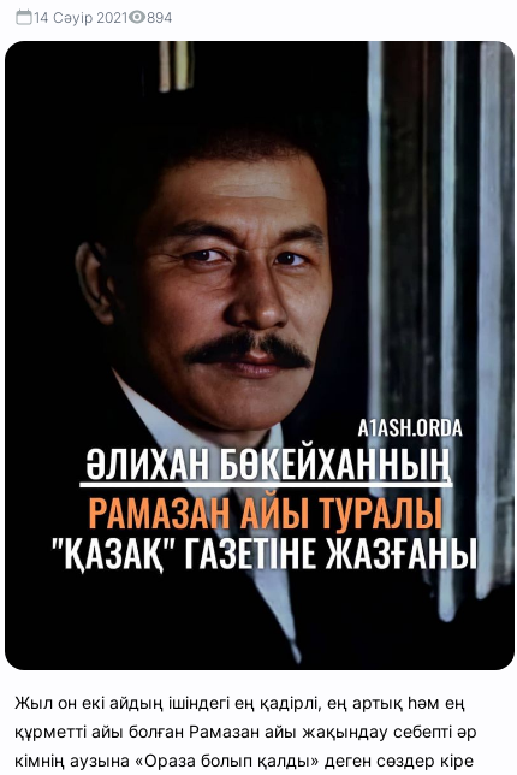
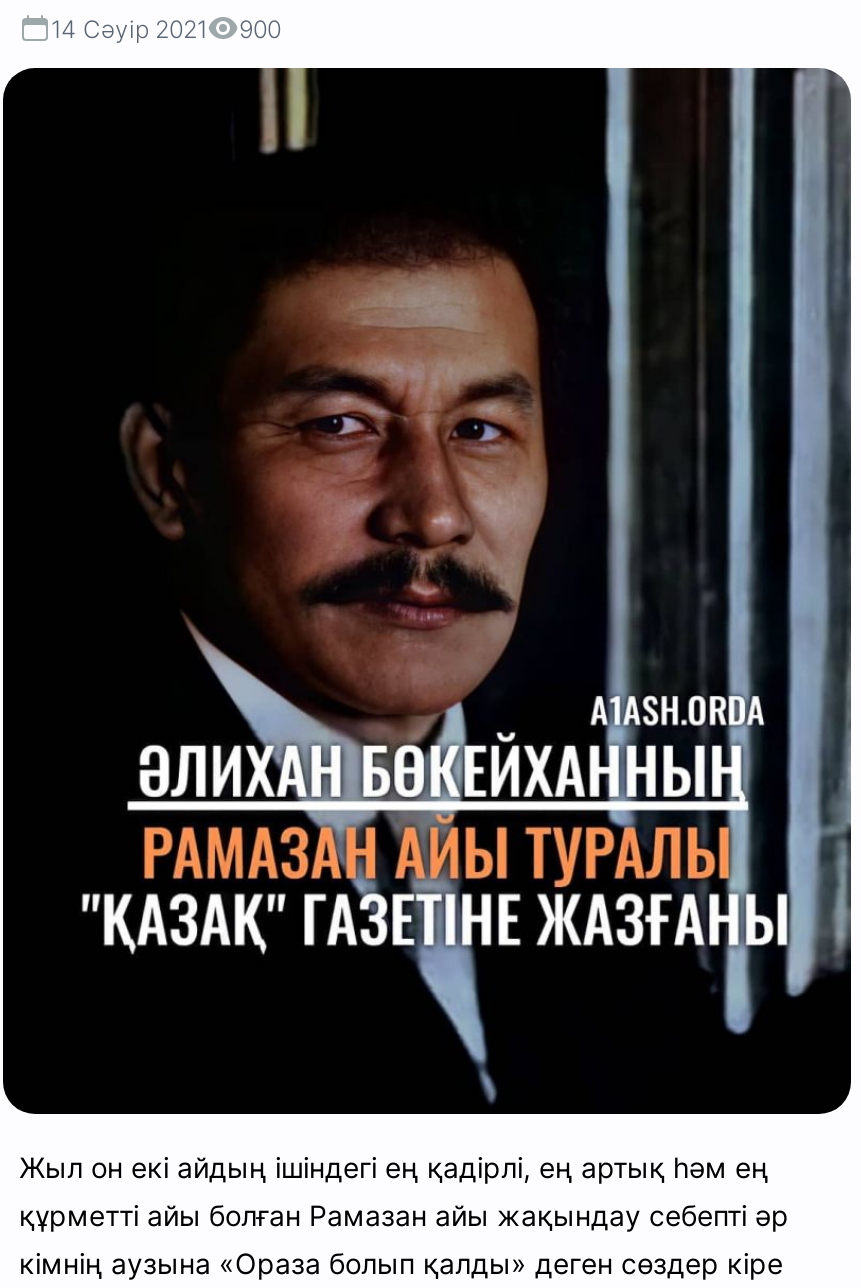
- 894
+ 900
